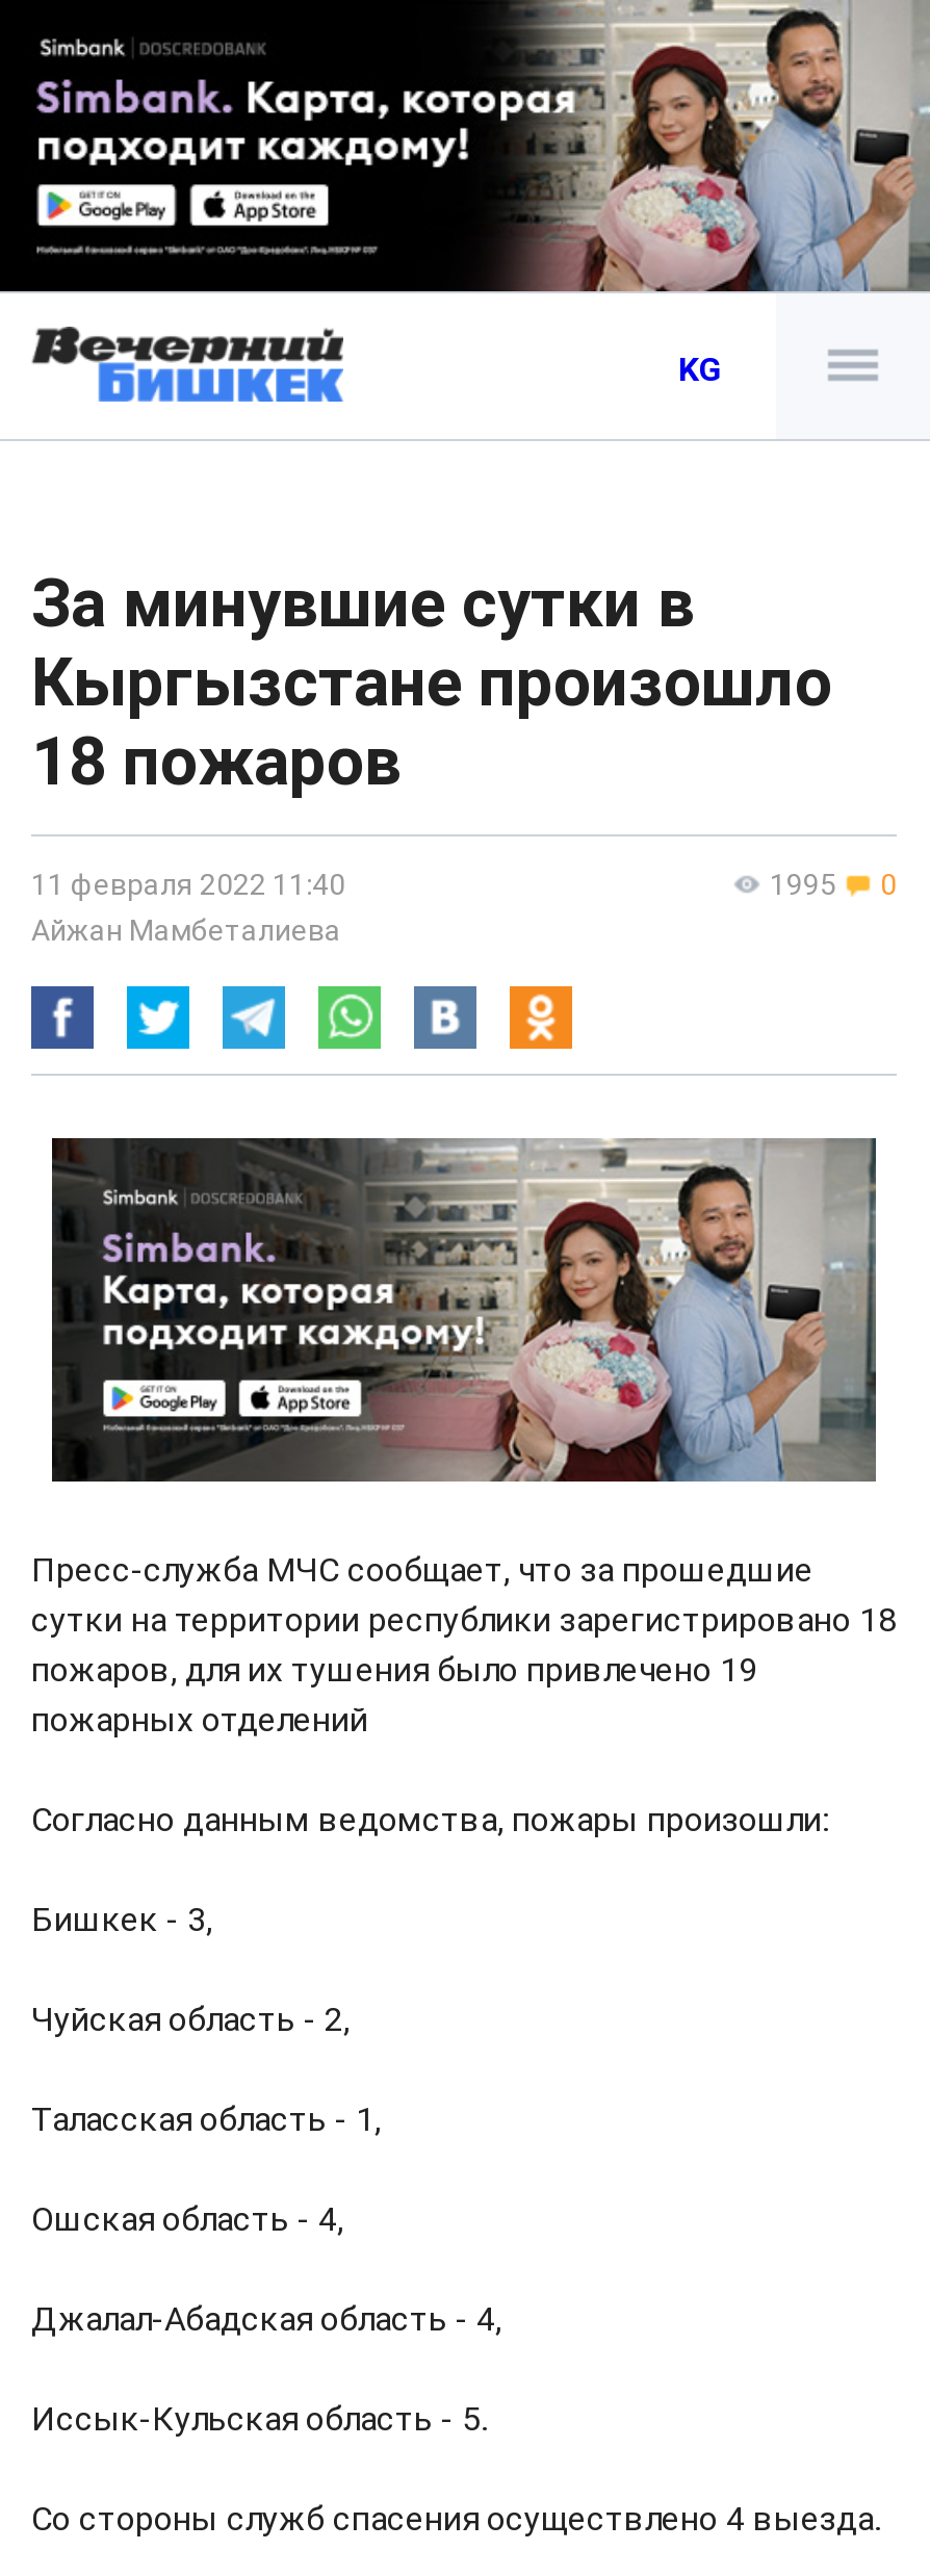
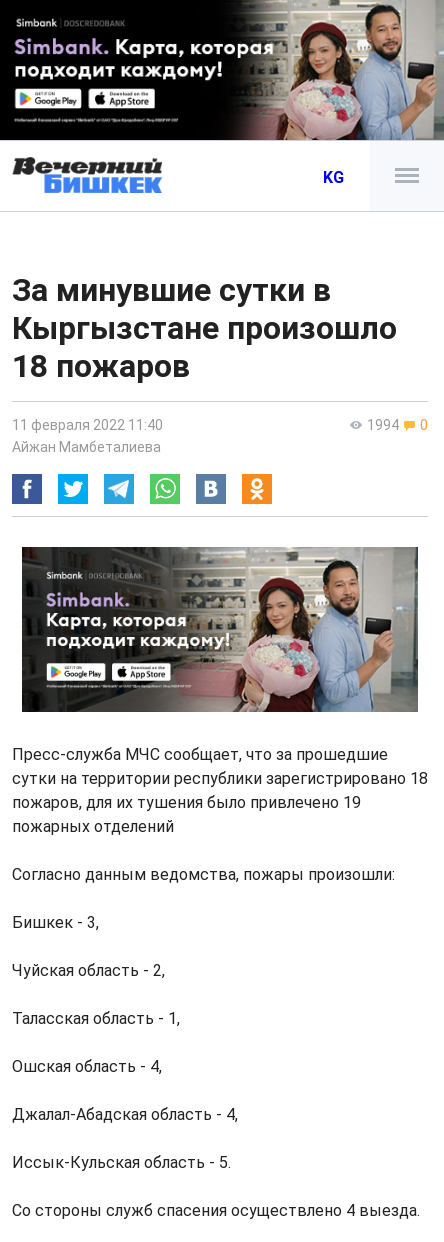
- 1995 0
+ 1994 0
